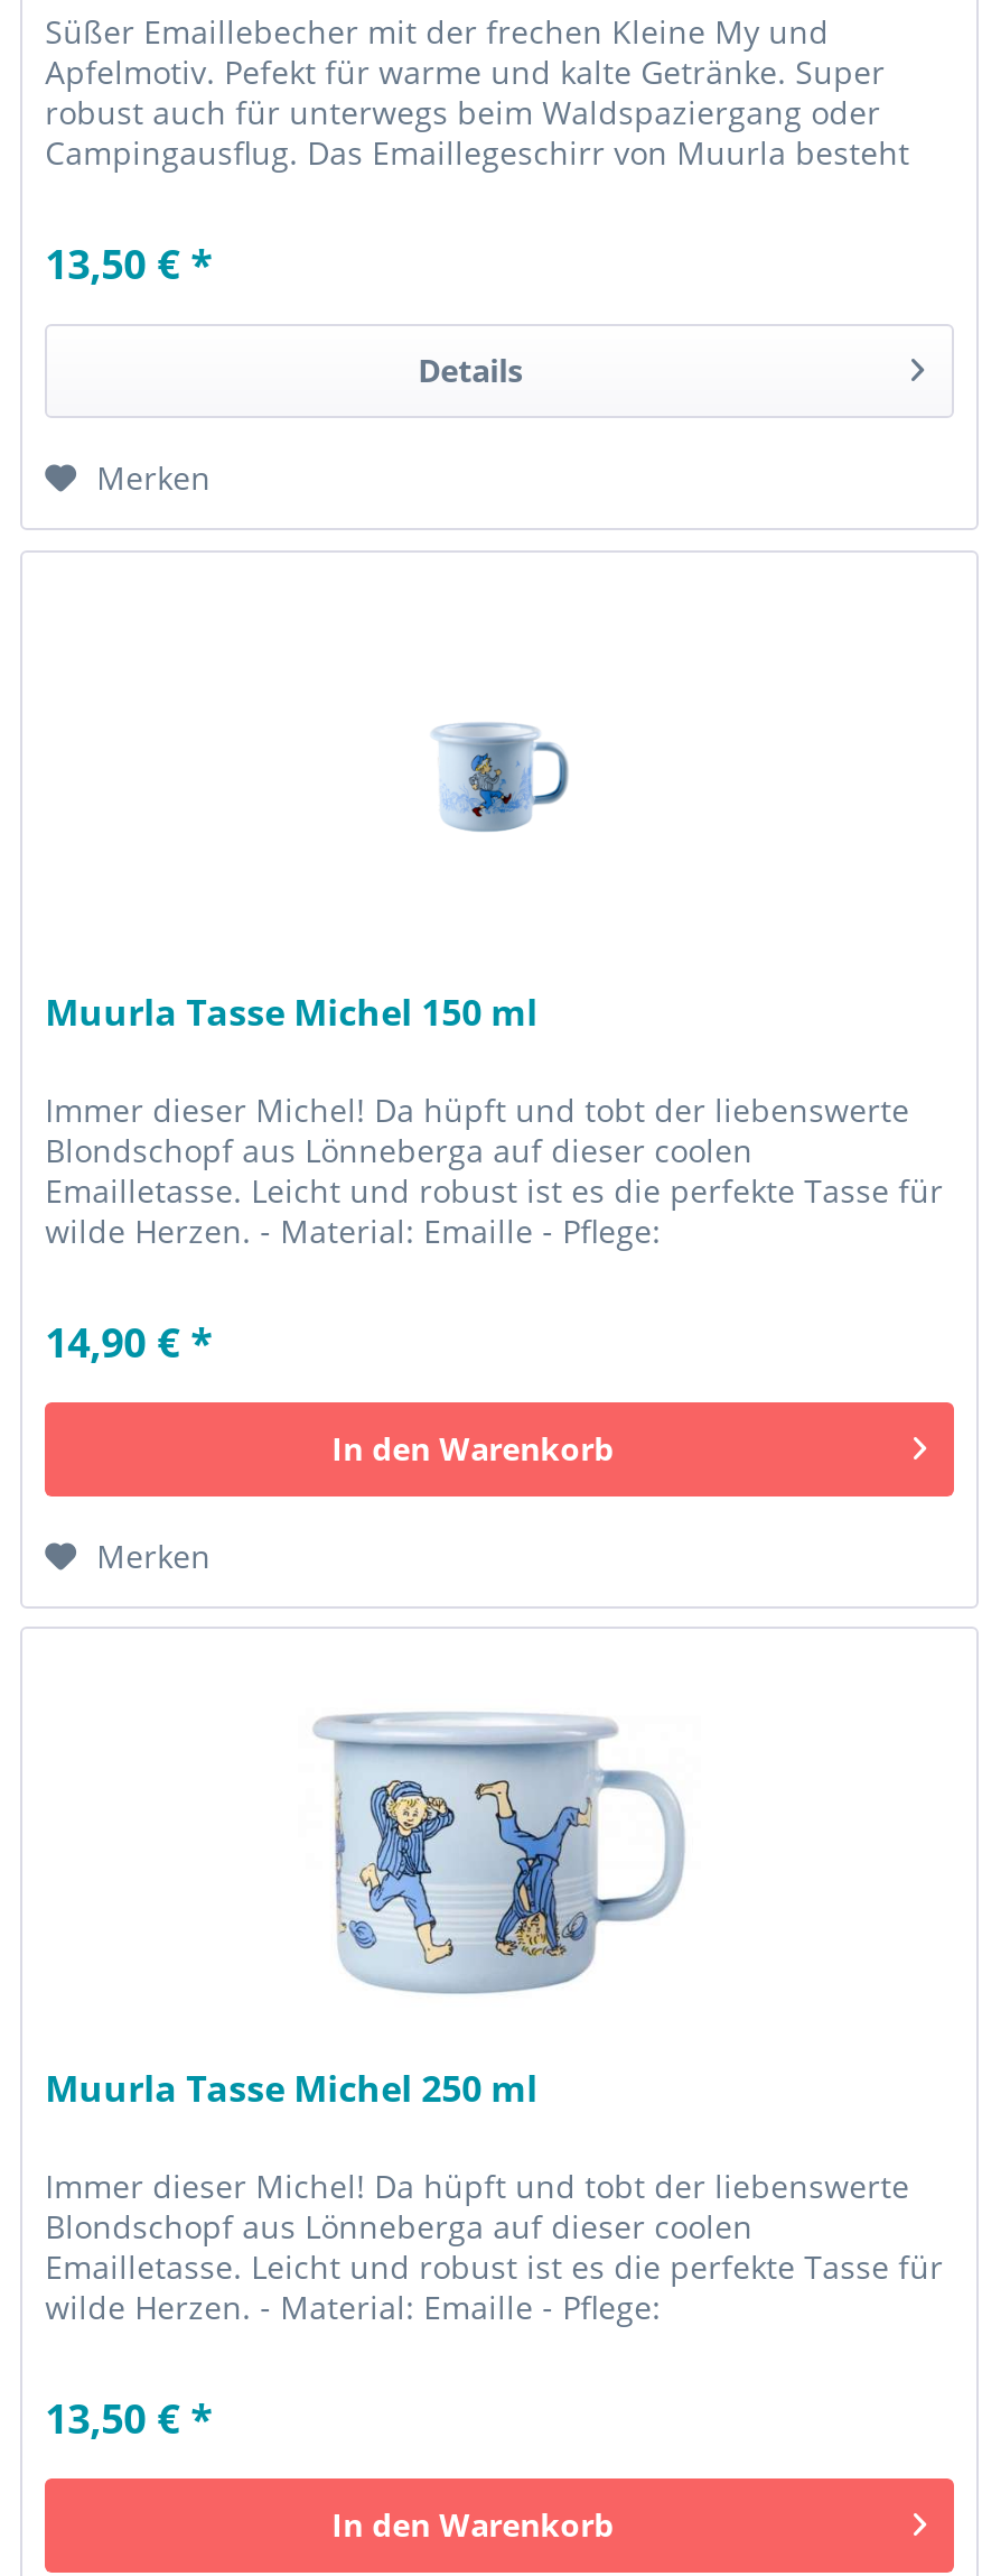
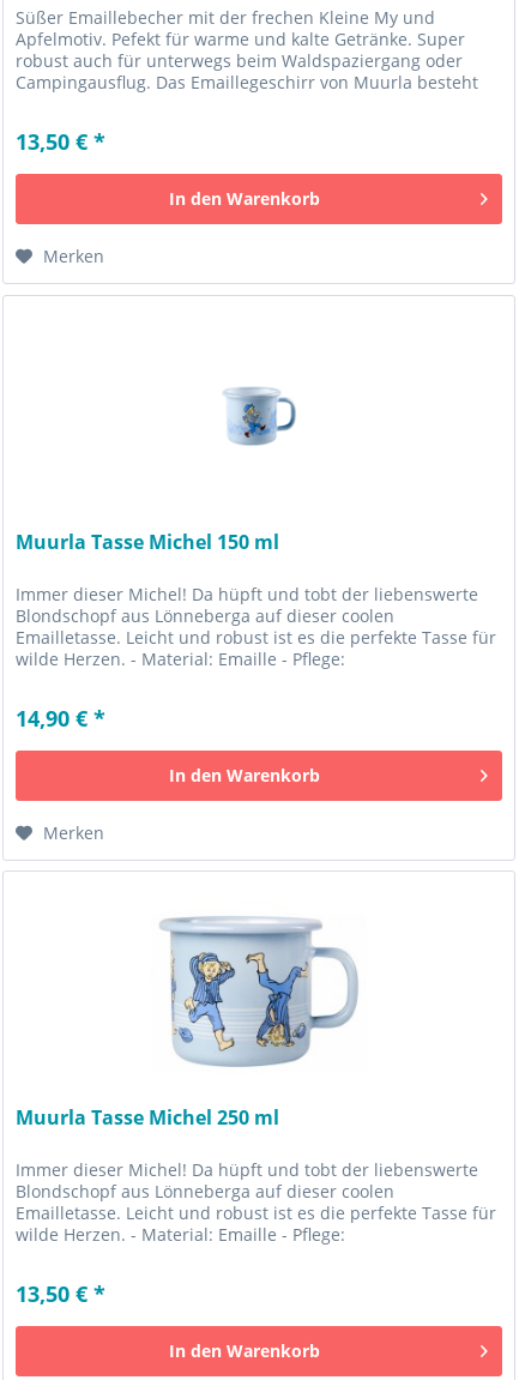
- Details
+ In den Warenkorb
